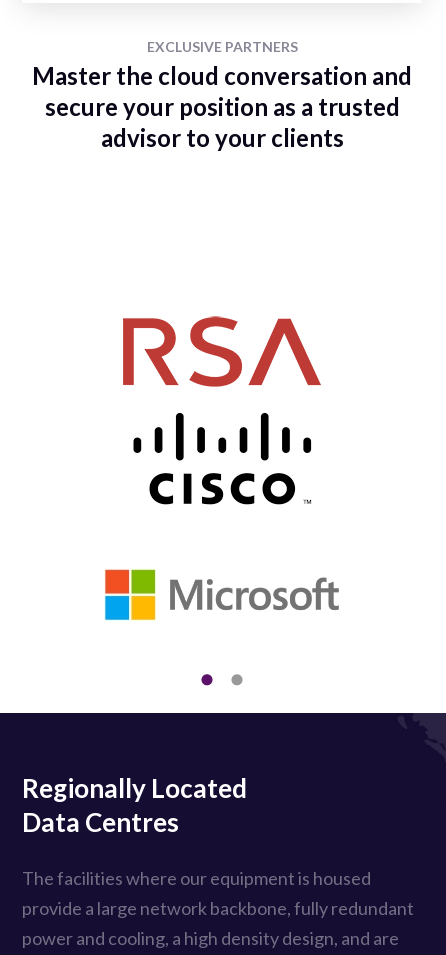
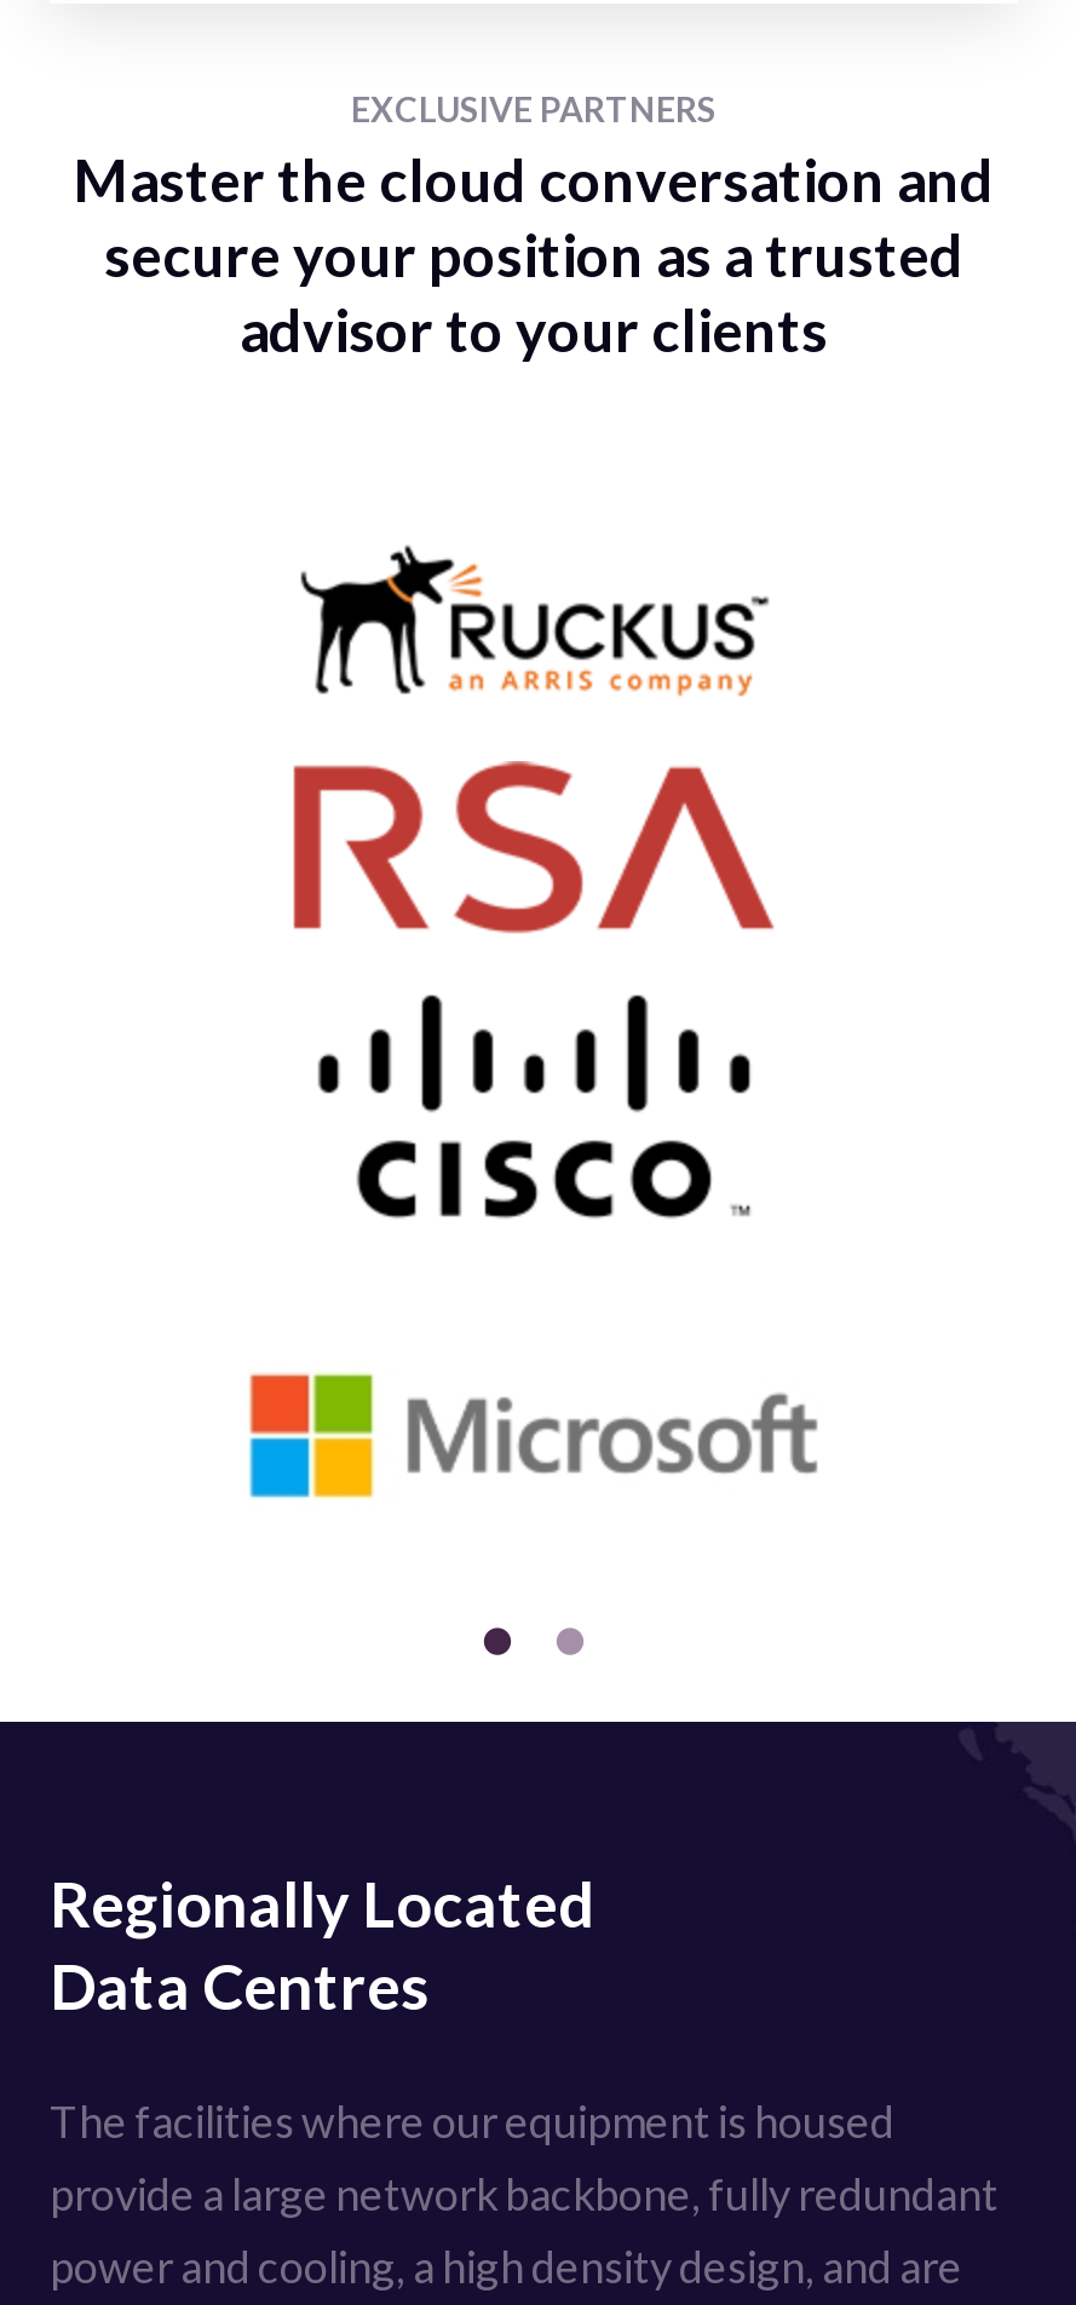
+ [image]
